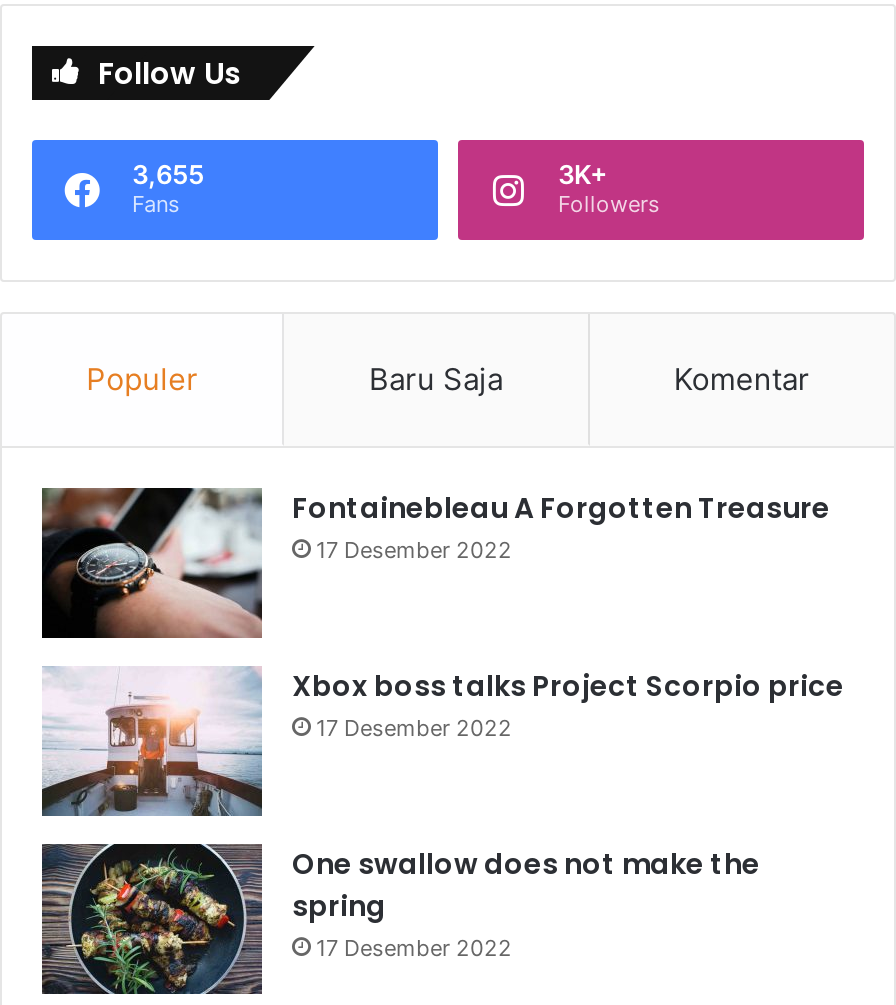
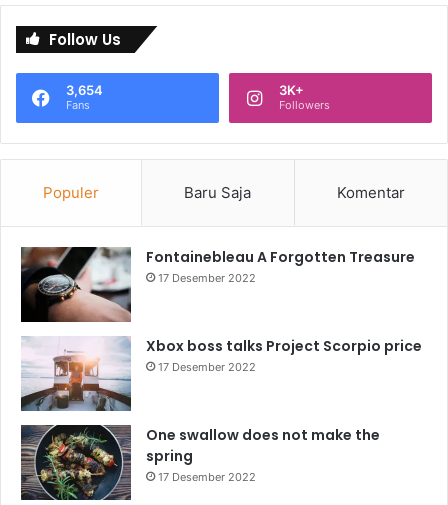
- 3,655
+ 3,654
